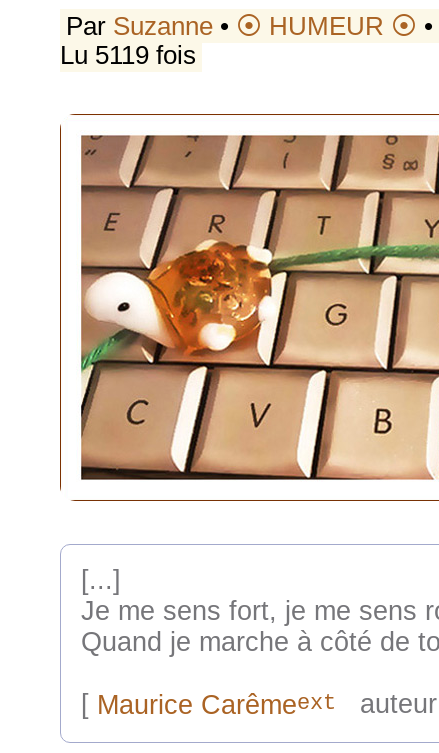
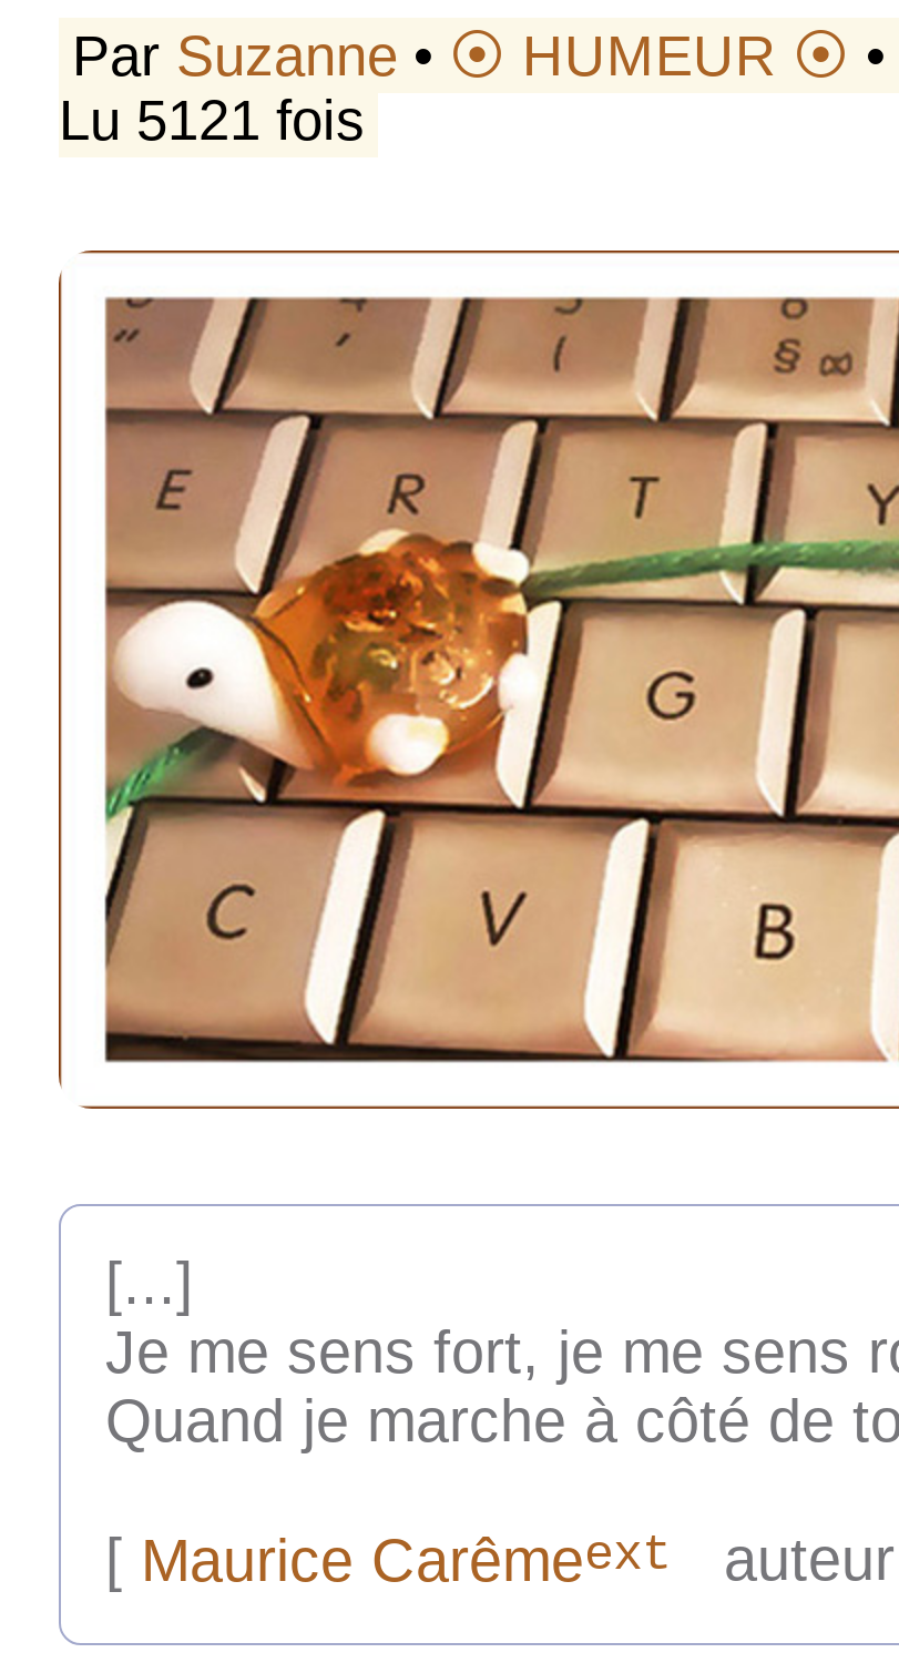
- Lu 5119 fois
+ Lu 5121 fois
